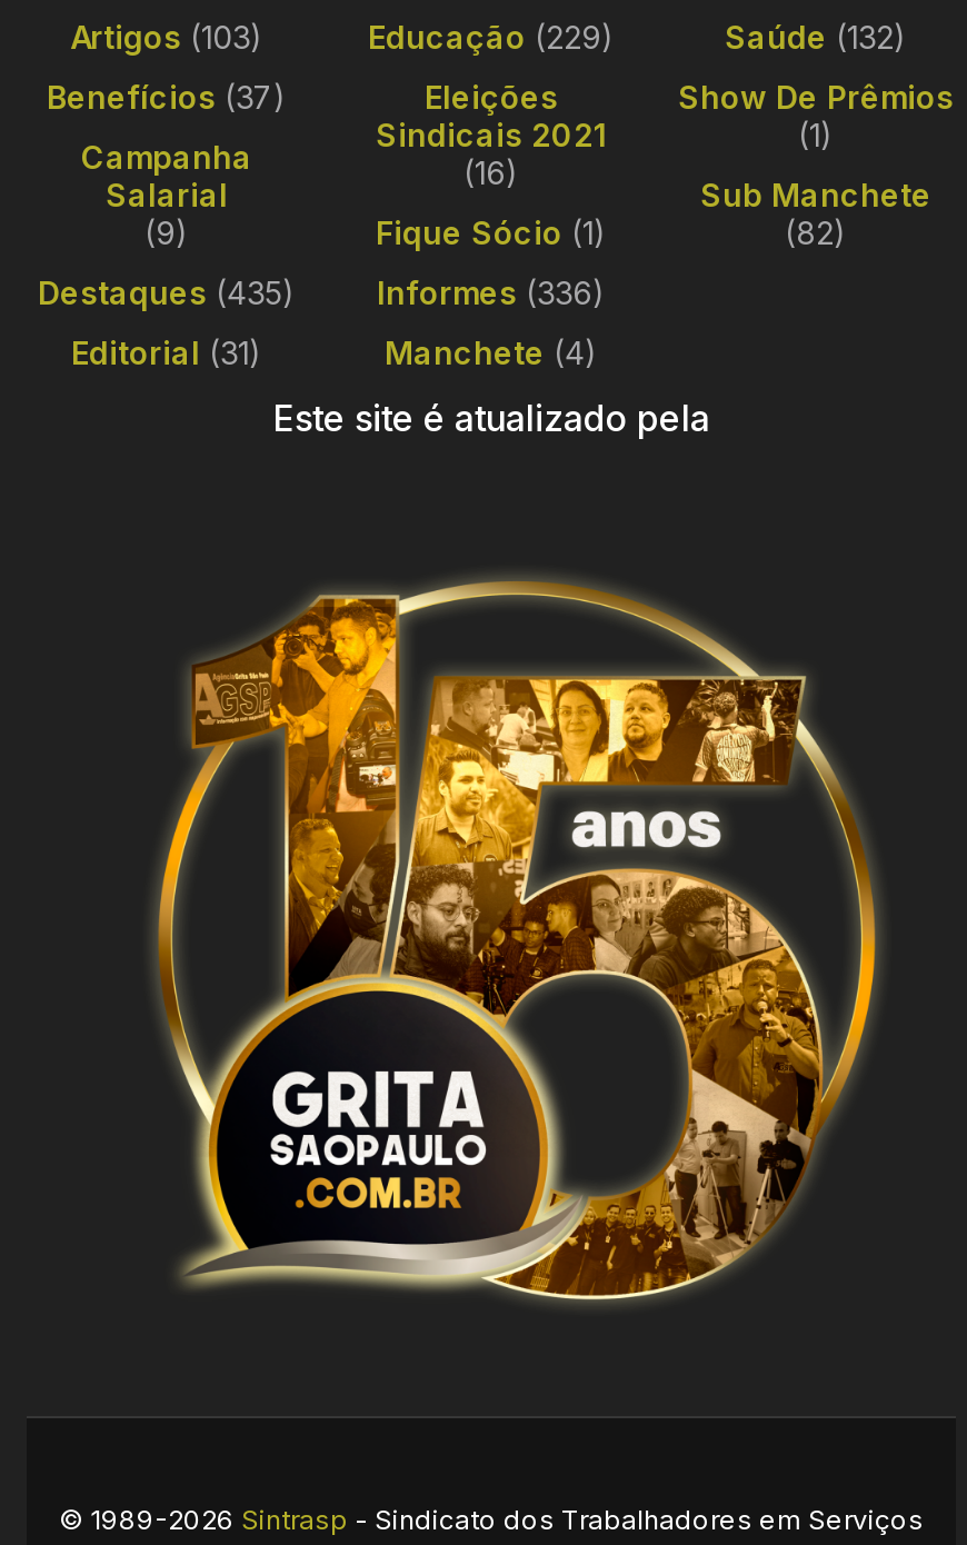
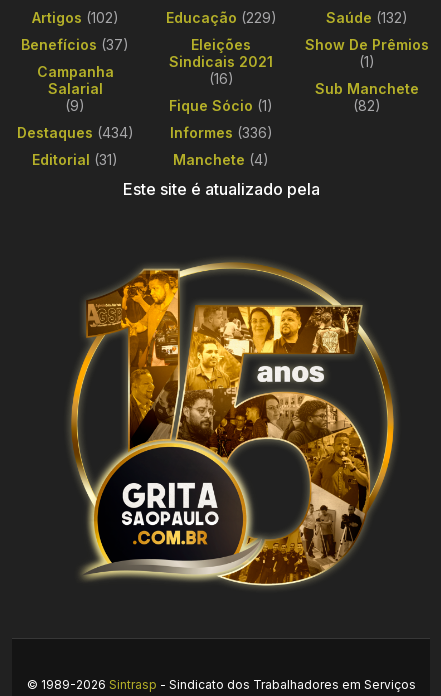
- Artigos (103)
+ Artigos (102)

- Destaques (435)
+ Destaques (434)
